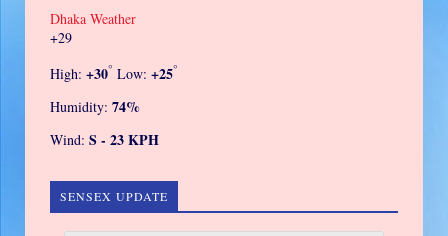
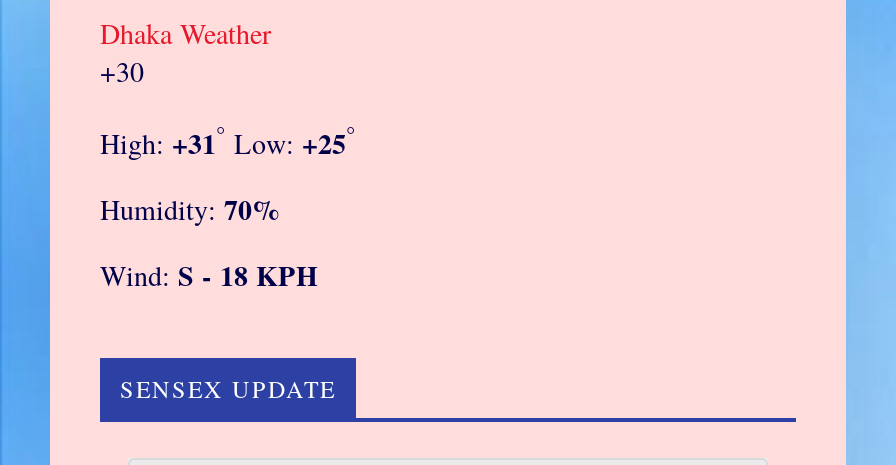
- +29
+ +30

- High: +30 ° Low: +25°
+ High: +31 ° Low: +25°

- Humidity: 74%
+ Humidity: 70%

- Wind: S - 23 KPH
+ Wind: S - 18 KPH
